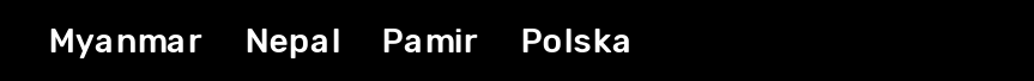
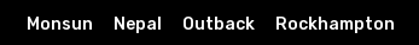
- Myanmar
+ Monsun

- Pamir
- Polska
+ Outback
+ Rockhampton
